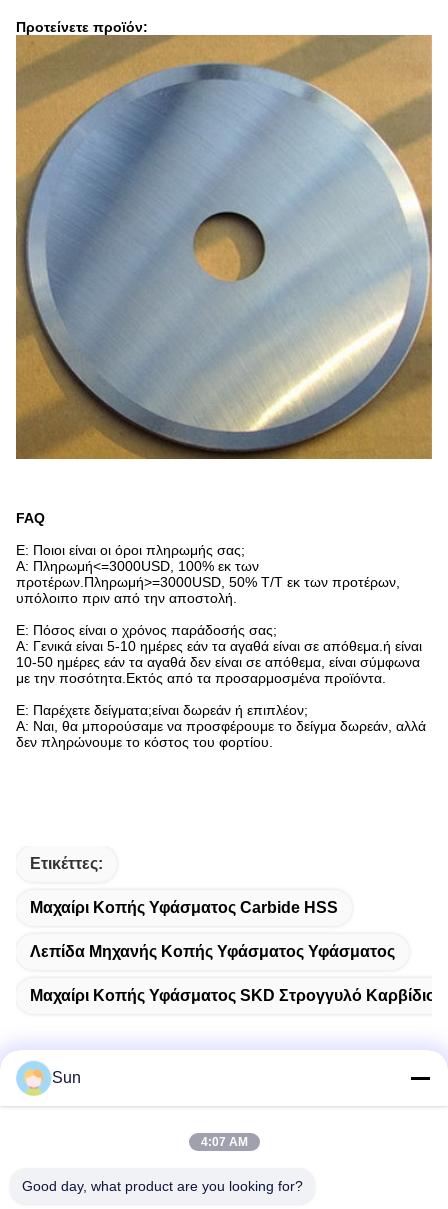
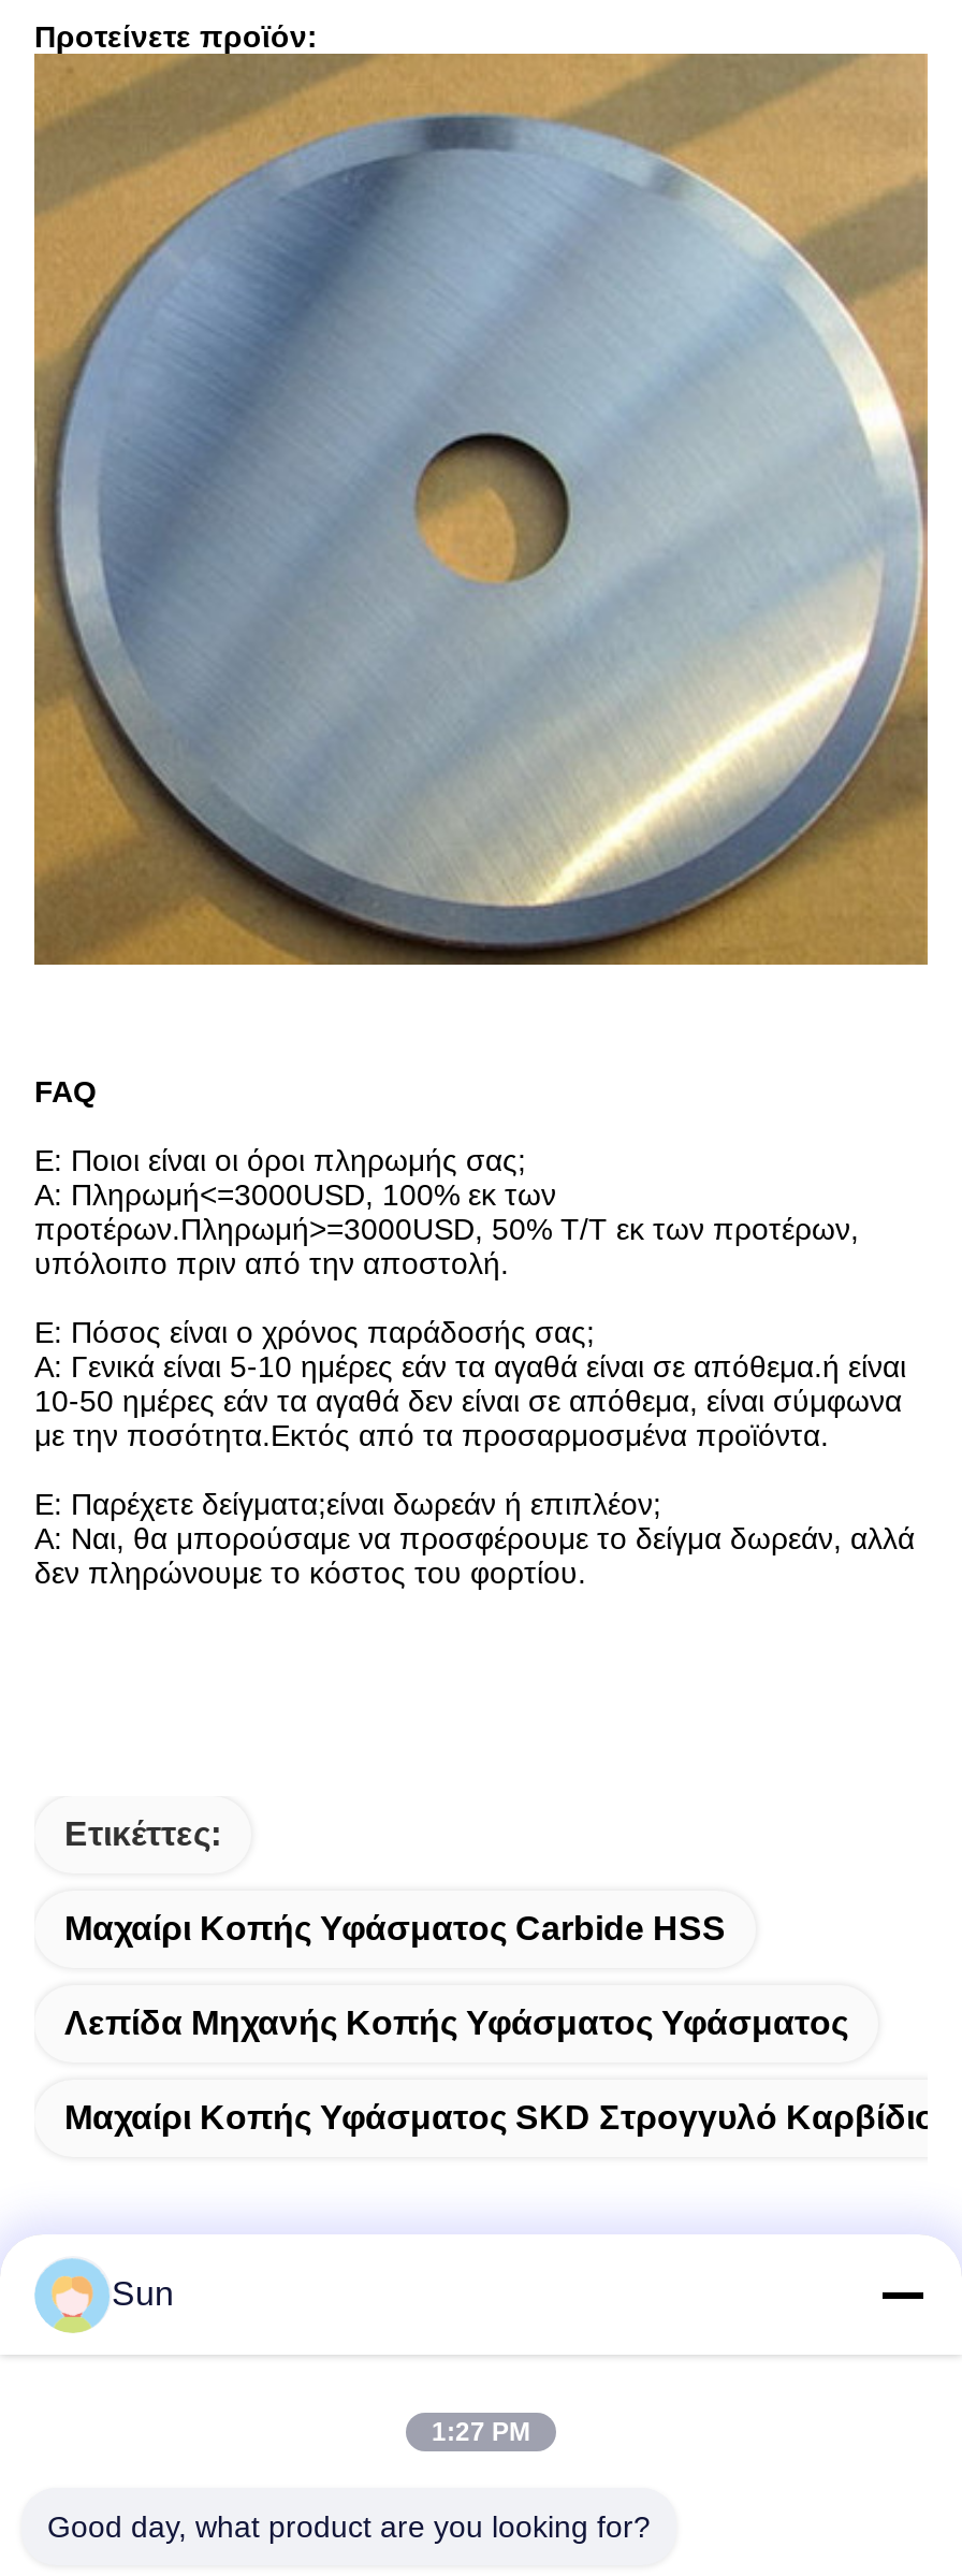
- 4:07 AM
+ 1:27 PM
